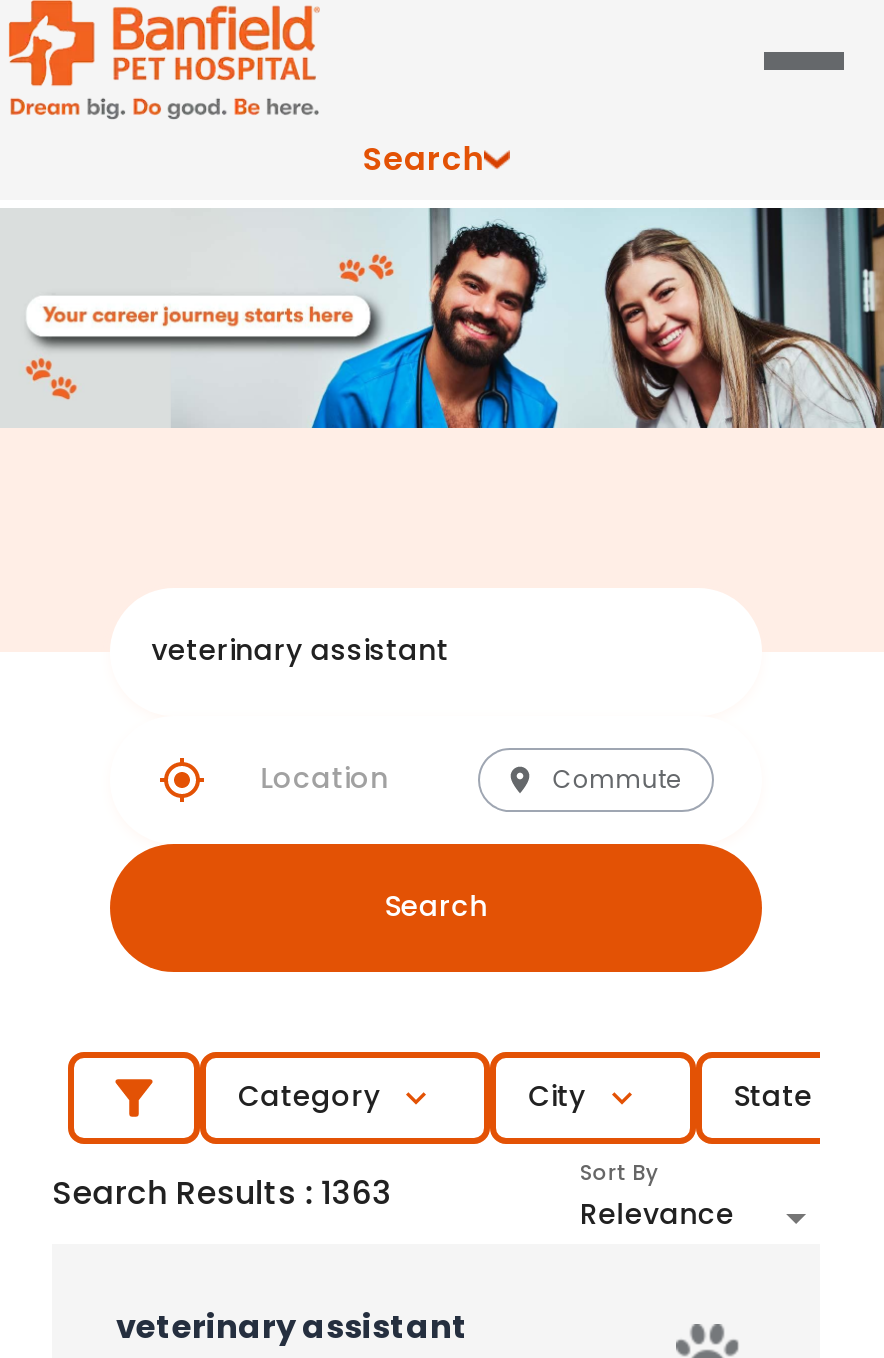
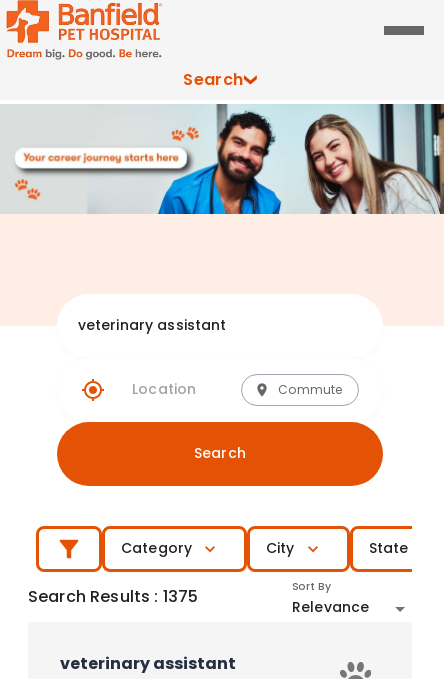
- Search Results: 1363
+ Search Results: 1375
